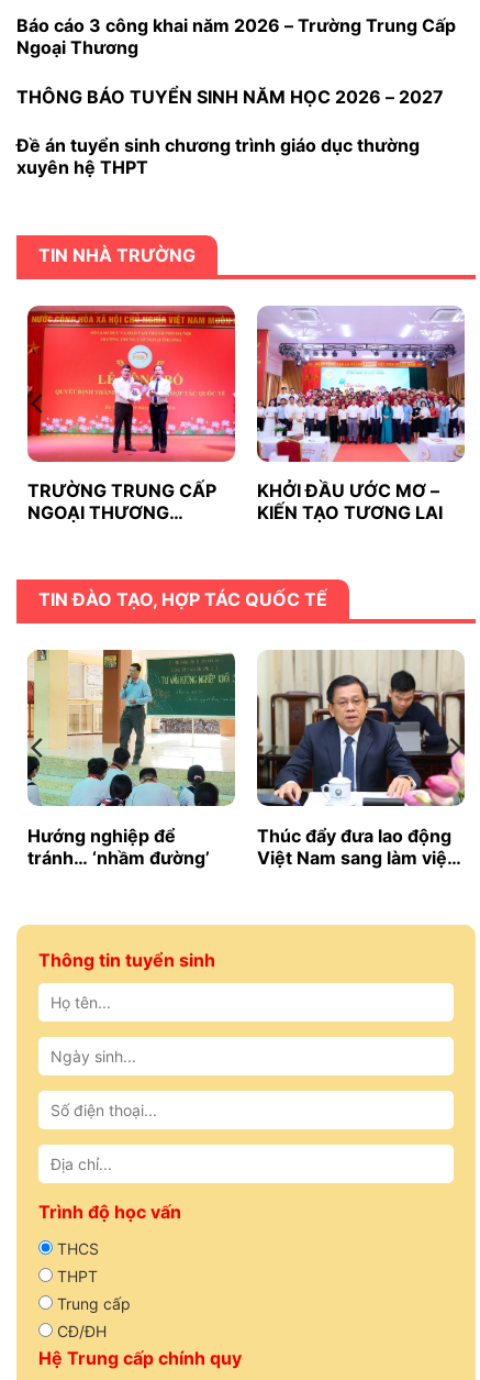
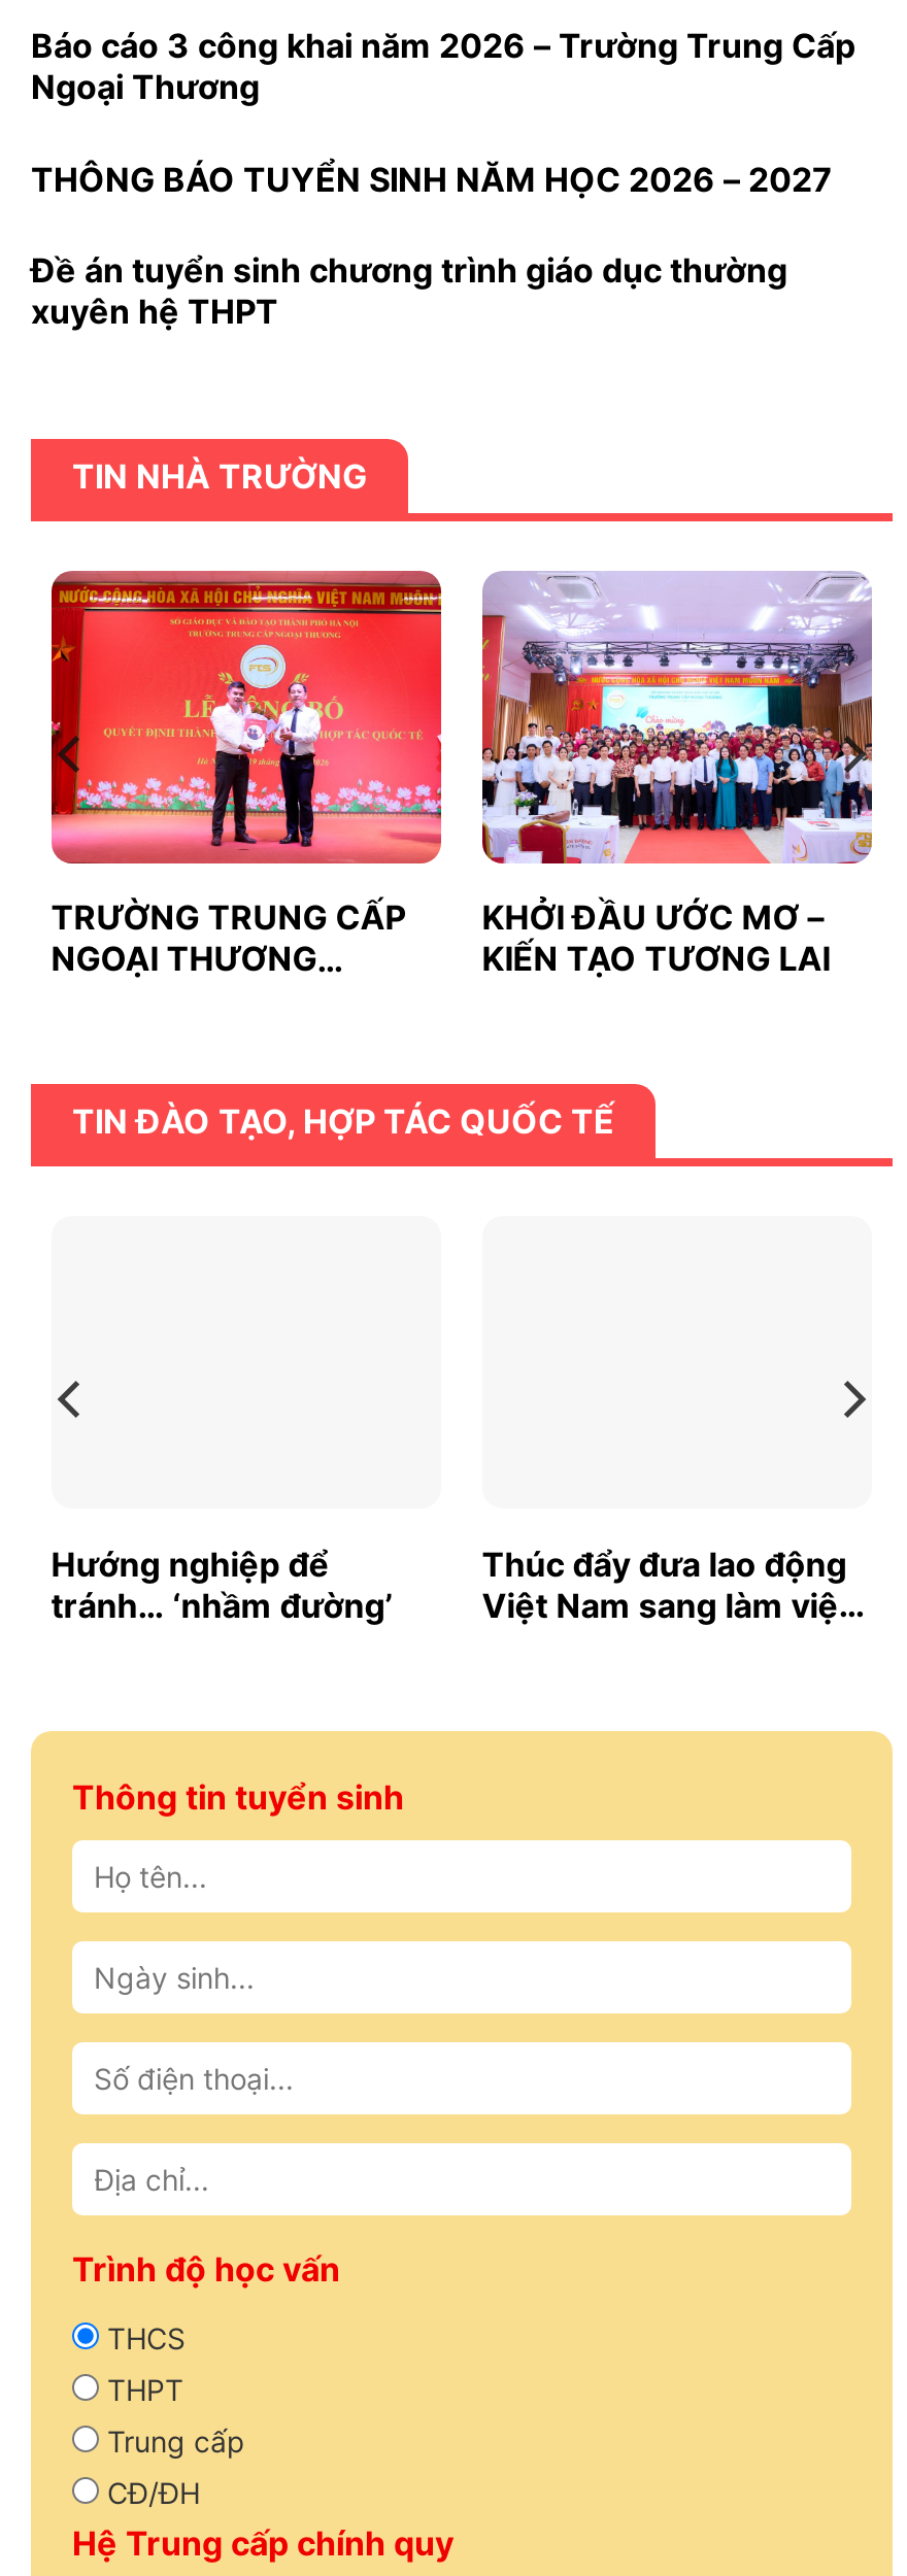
- [image]

- [image]
